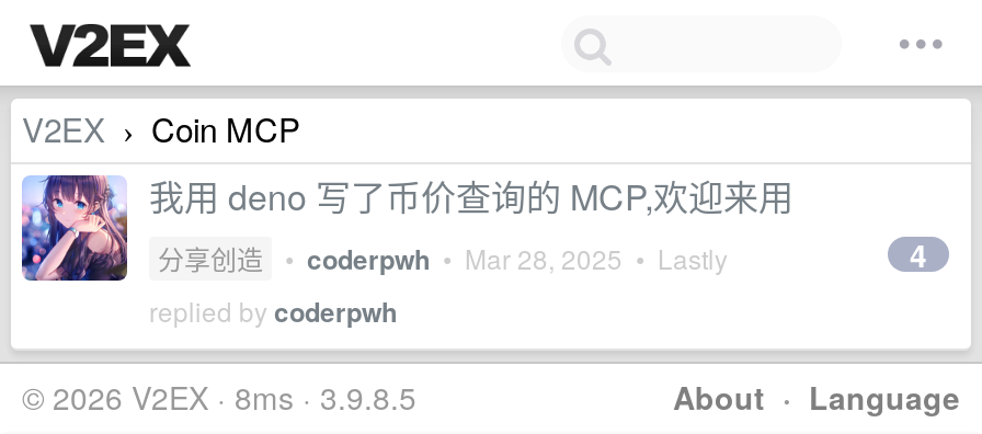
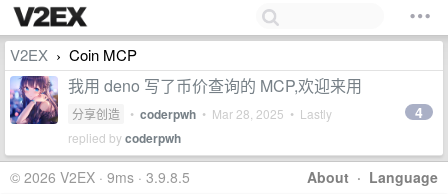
- © 2026 V2EX · 8ms · 3.9.8.5
+ © 2026 V2EX · 9ms · 3.9.8.5
